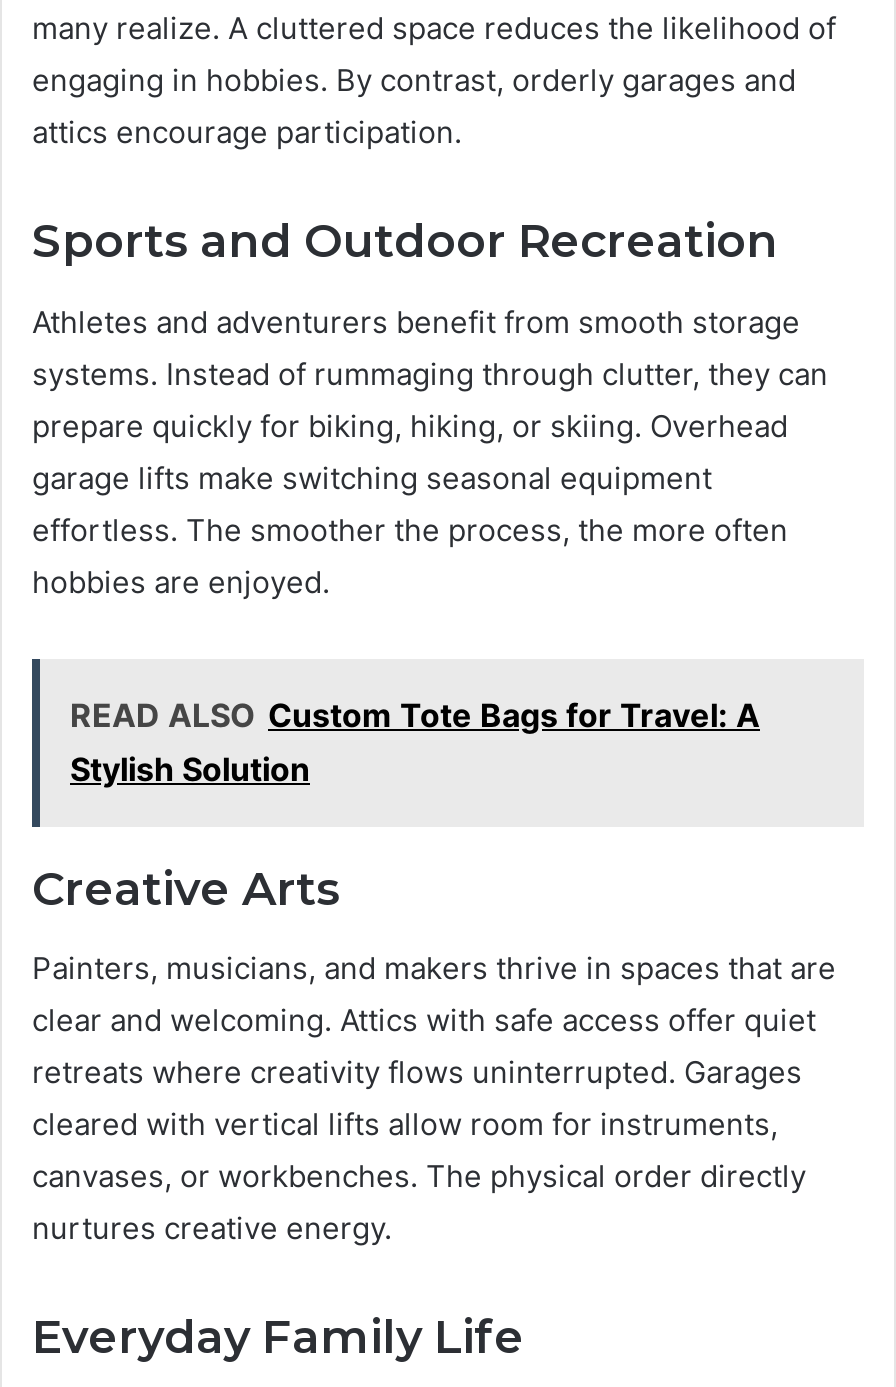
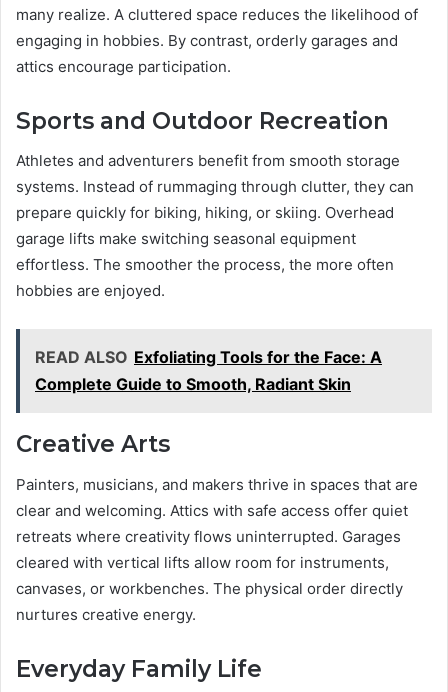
- READ ALSO Custom Tote Bags for Travel: A
- Stylish Solution
+ READ ALSO Exfoliating Tools for the Face: A
+ Complete Guide to Smooth, Radiant Skin
